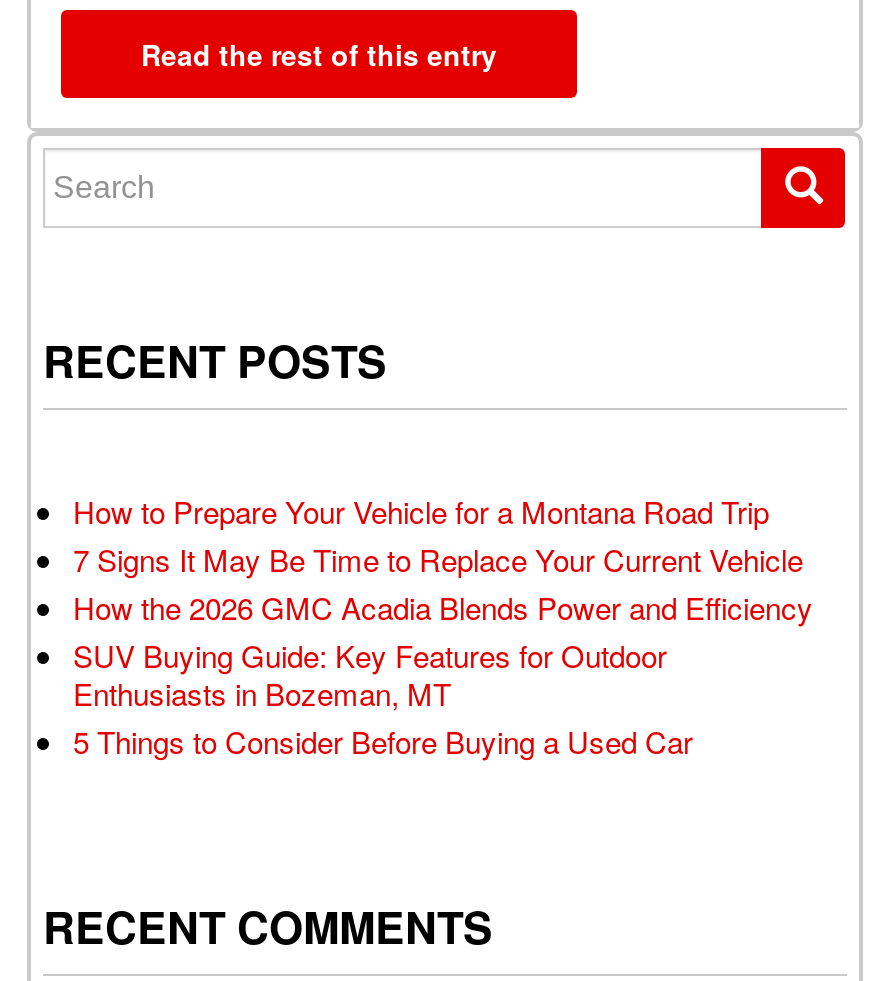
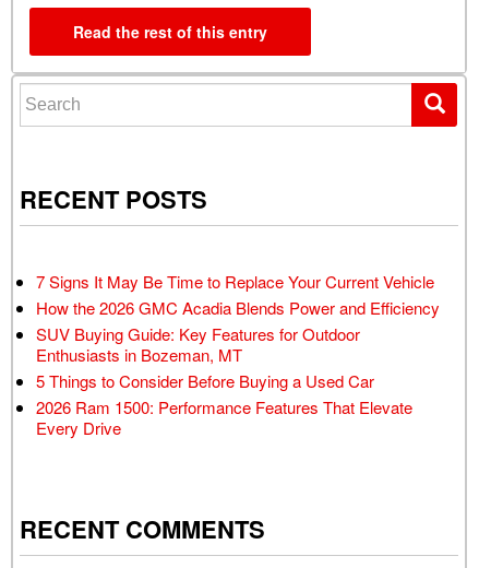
- How to Prepare Your Vehicle for a Montana Road Trip

moved up: 7 Signs It May Be Time to Replace Your Current Vehicle | How the 2026 GMC Acadia Blends Power and Efficiency | SUV Buying Guide: Key Features for Outdoor | Enthusiasts in Bozeman, MT | 5 Things to Consider Before Buying a Used Car

+ 2026 Ram 1500: Performance Features That Elevate
+ Every Drive
